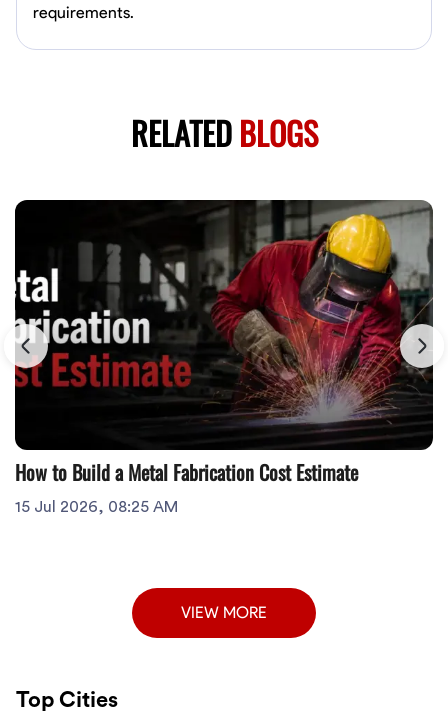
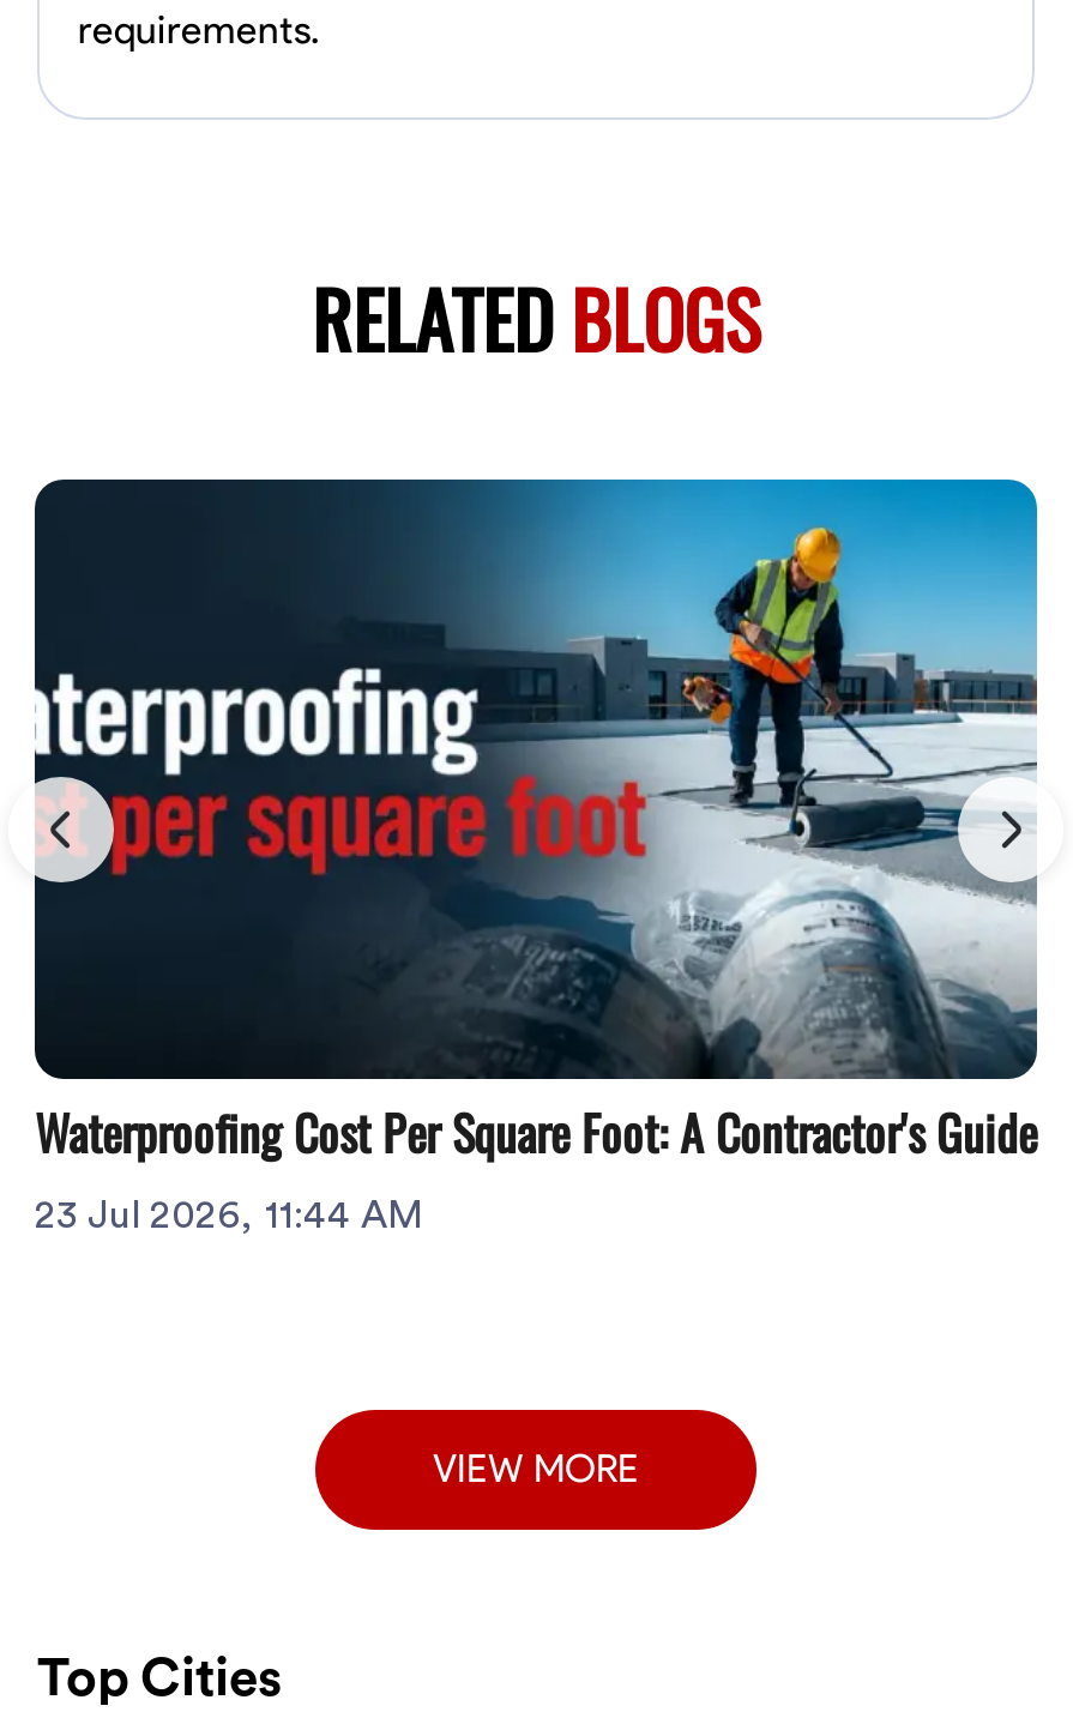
- [image]
- How to Build a Metal Fabrication Cost Estimate
- 15 Jul 2026, 08:25 AM
+ [image]
+ Waterproofing Cost Per Square Foot: A Contractor's Guide
+ 23 Jul 2026, 11:44 AM
